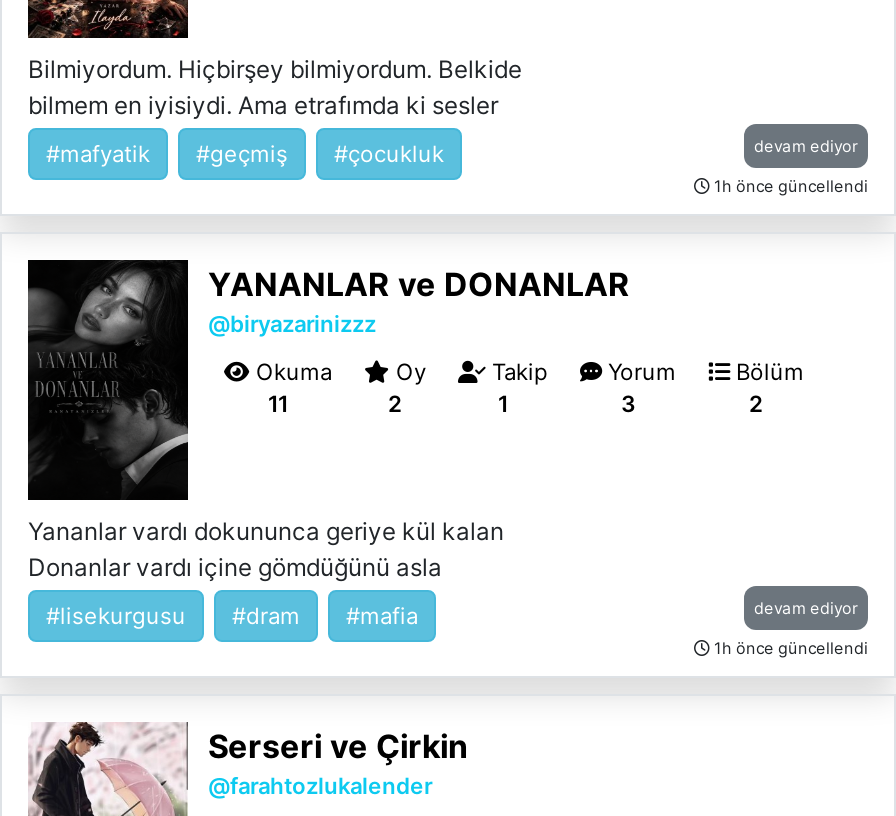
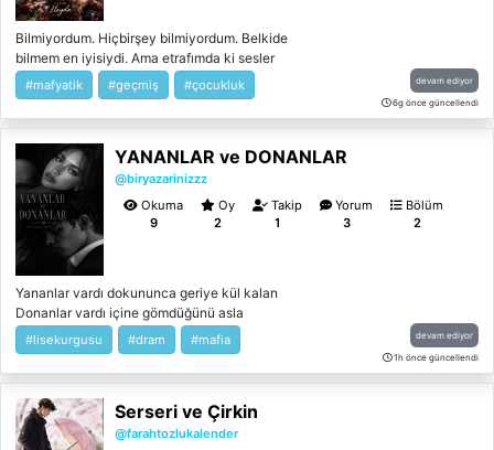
- 1h önce güncellendi
+ 6g önce güncellendi

- 11
+ 9
